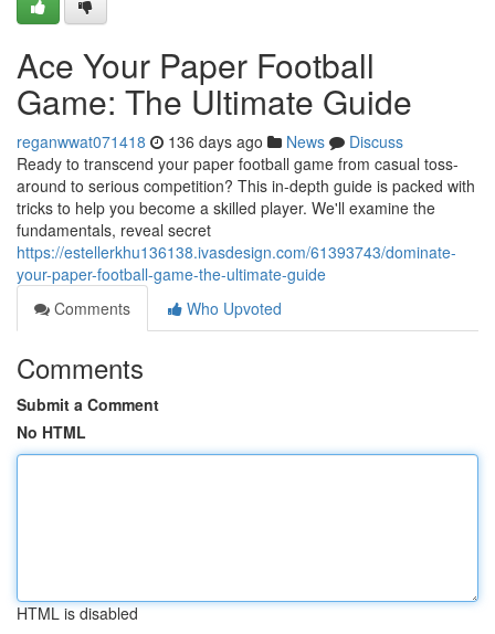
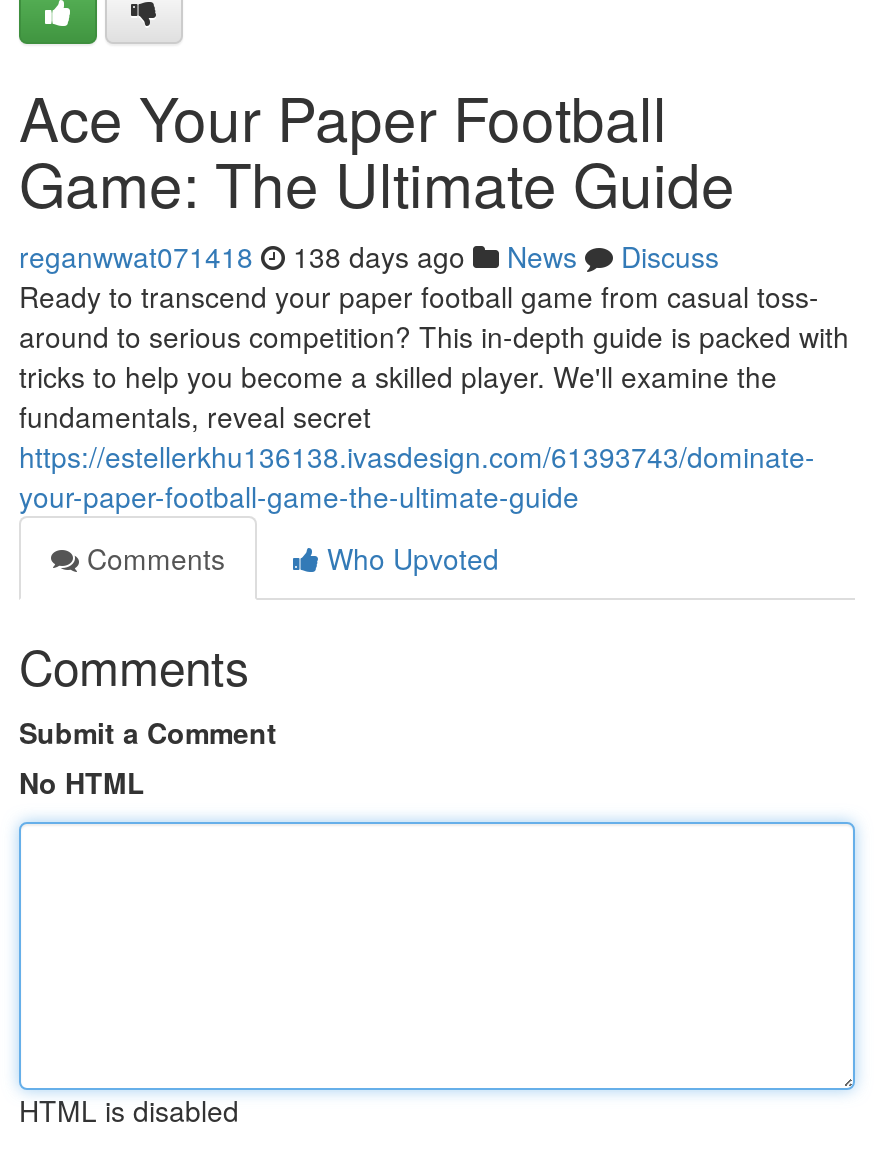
- reganwwat071418 136 days ago News Discuss
+ reganwwat071418 138 days ago News Discuss
